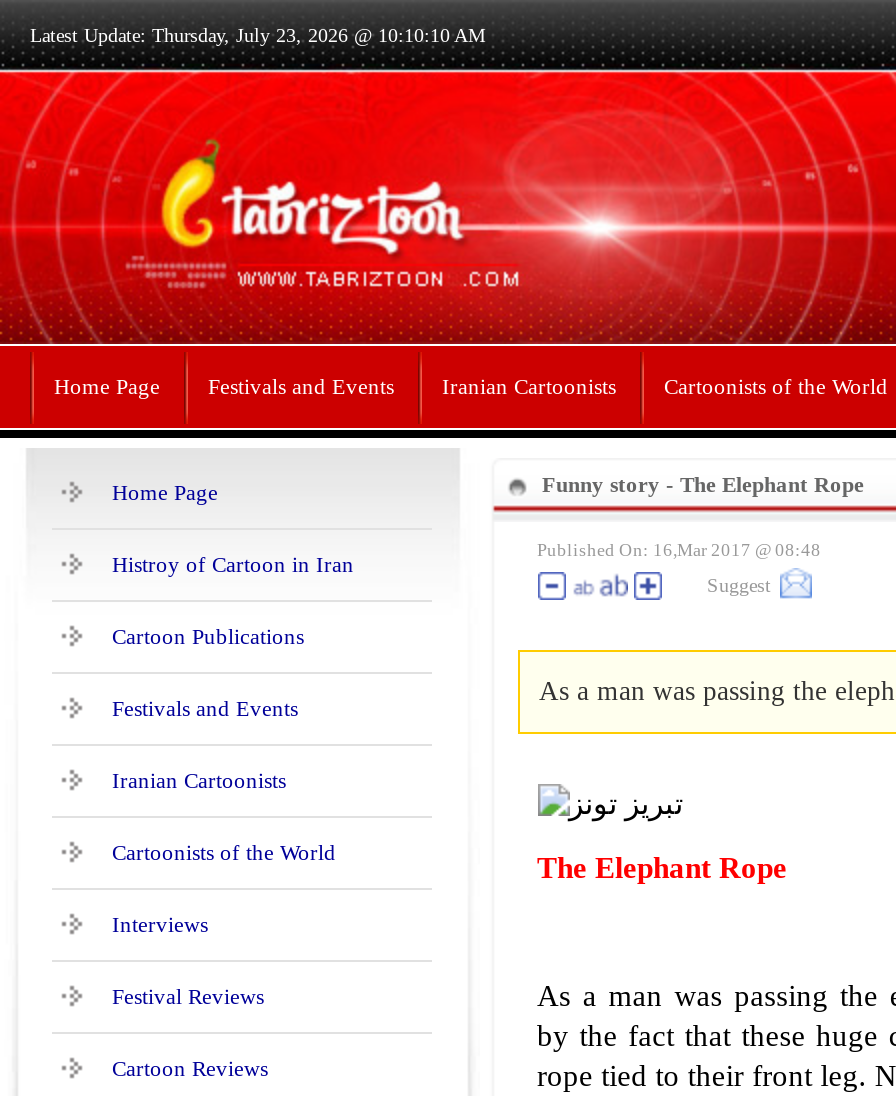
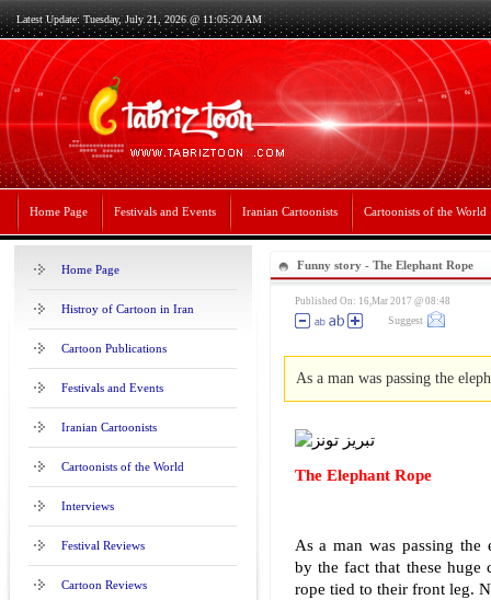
- Latest Update: Thursday, July 23, 2026 @ 10:10:10 AM
+ Latest Update: Tuesday, July 21, 2026 @ 11:05:20 AM
